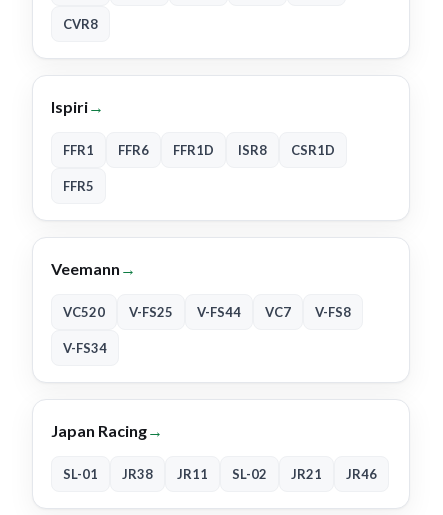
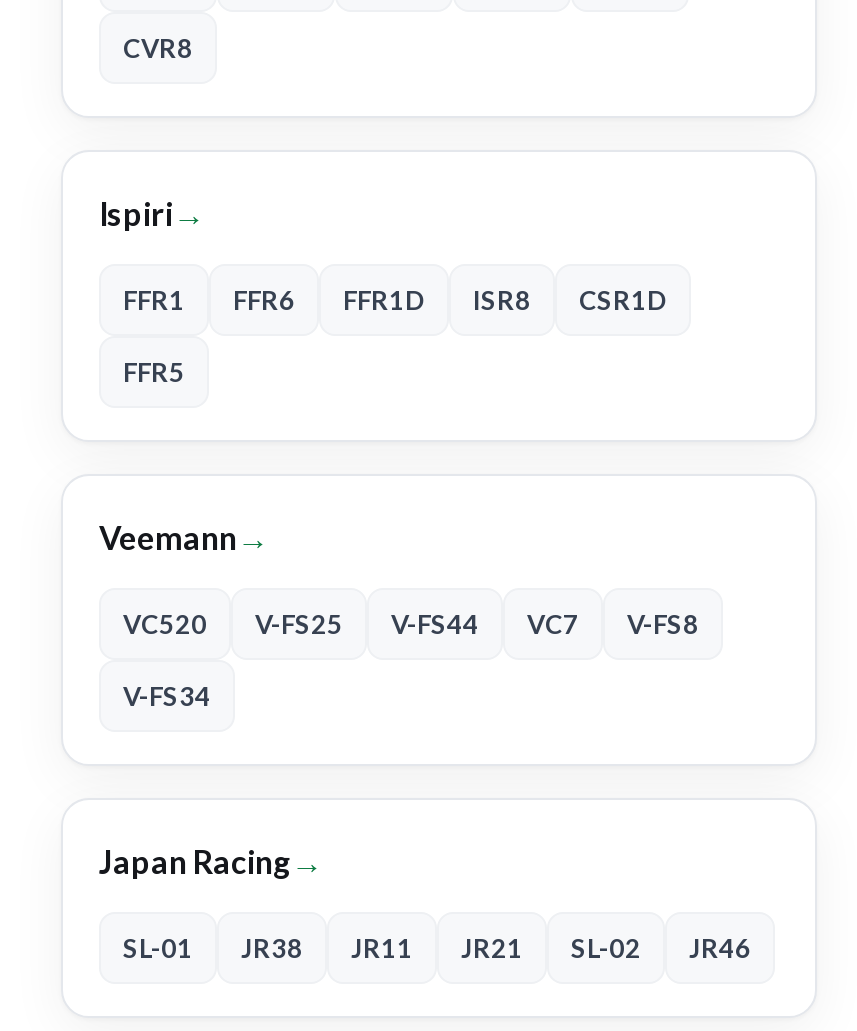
- JR21

+ JR21
